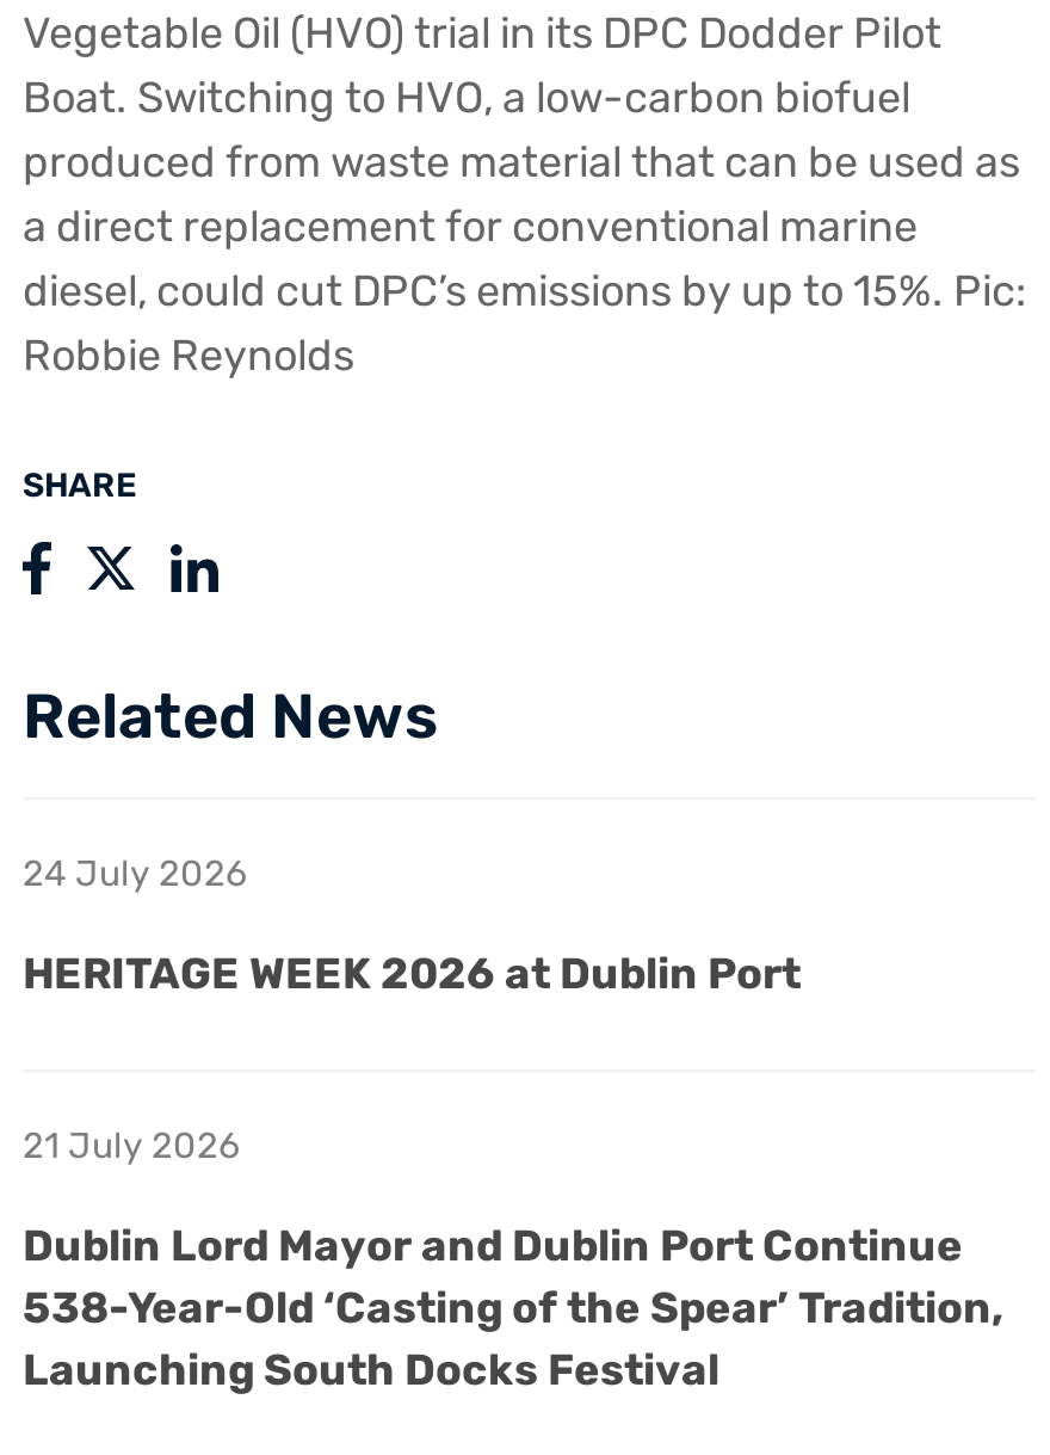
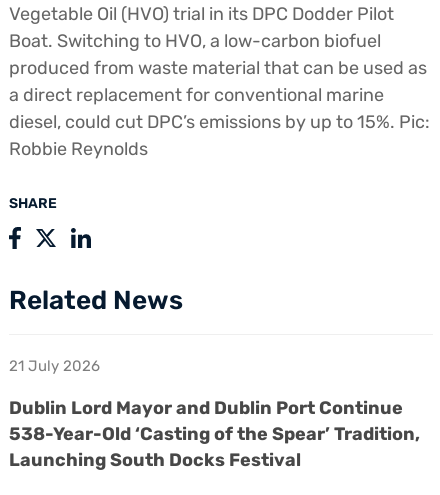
- 24 July 2026
- HERITAGE WEEK 2026 at Dublin Port
